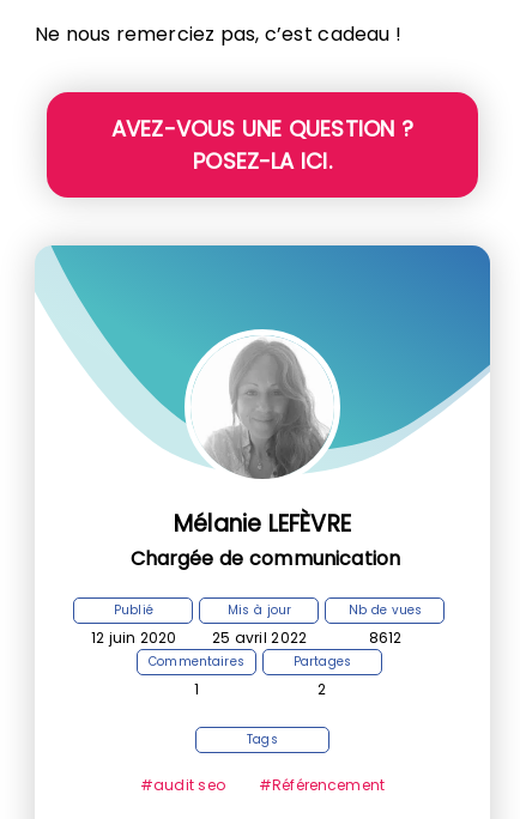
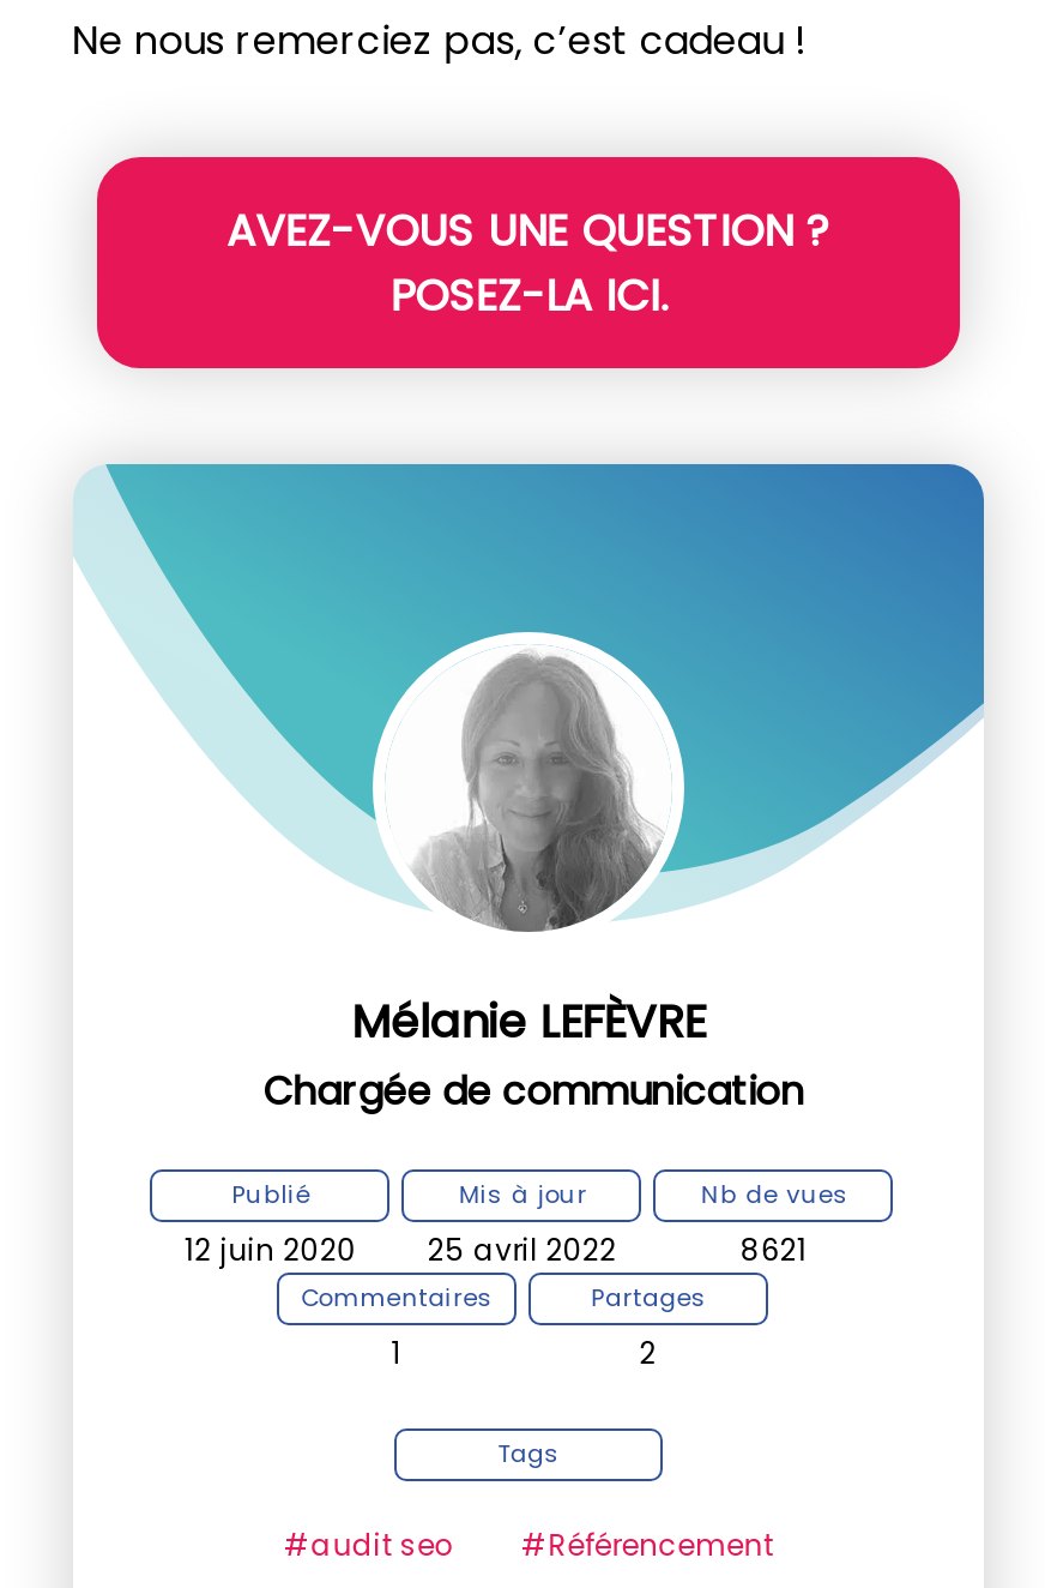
- 8612
+ 8621
